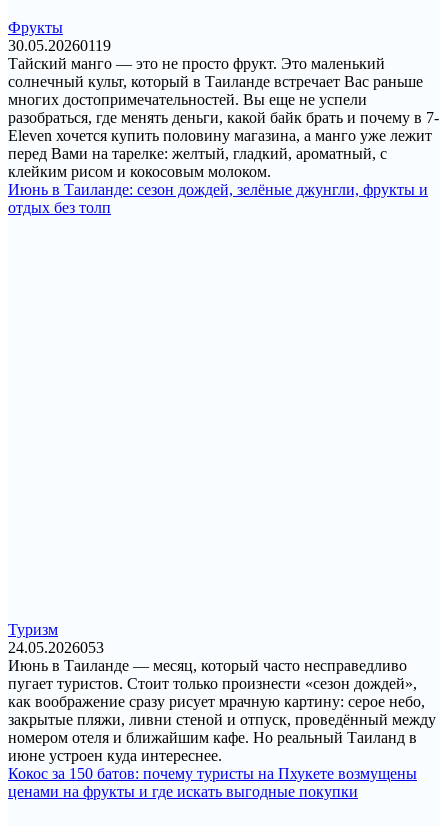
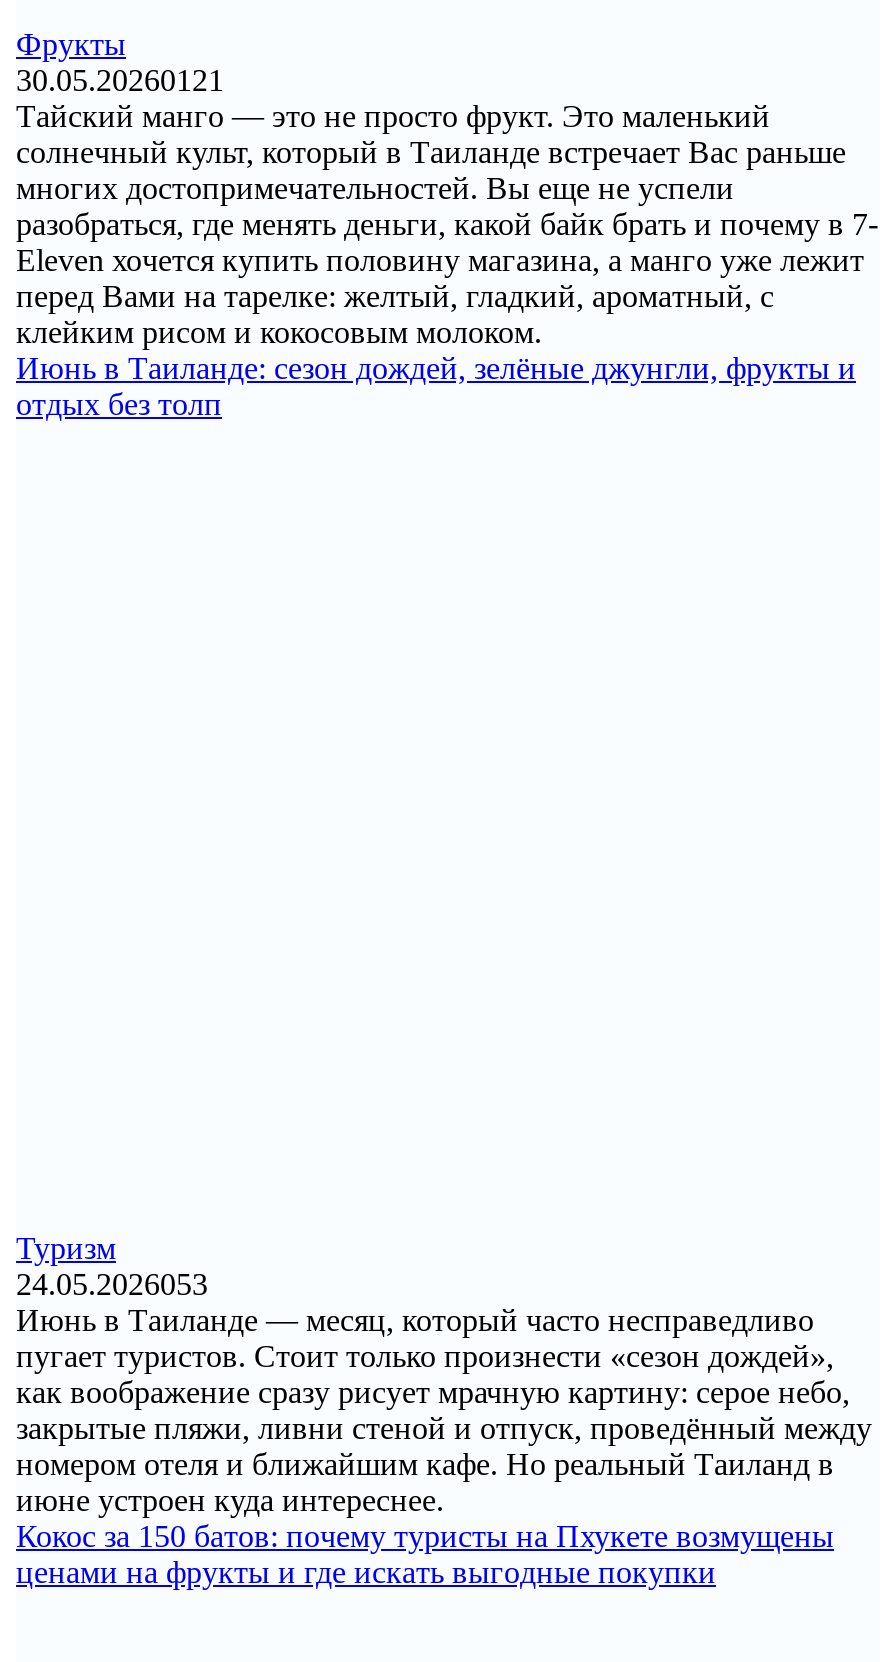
- 30.05.20260119
+ 30.05.20260121
